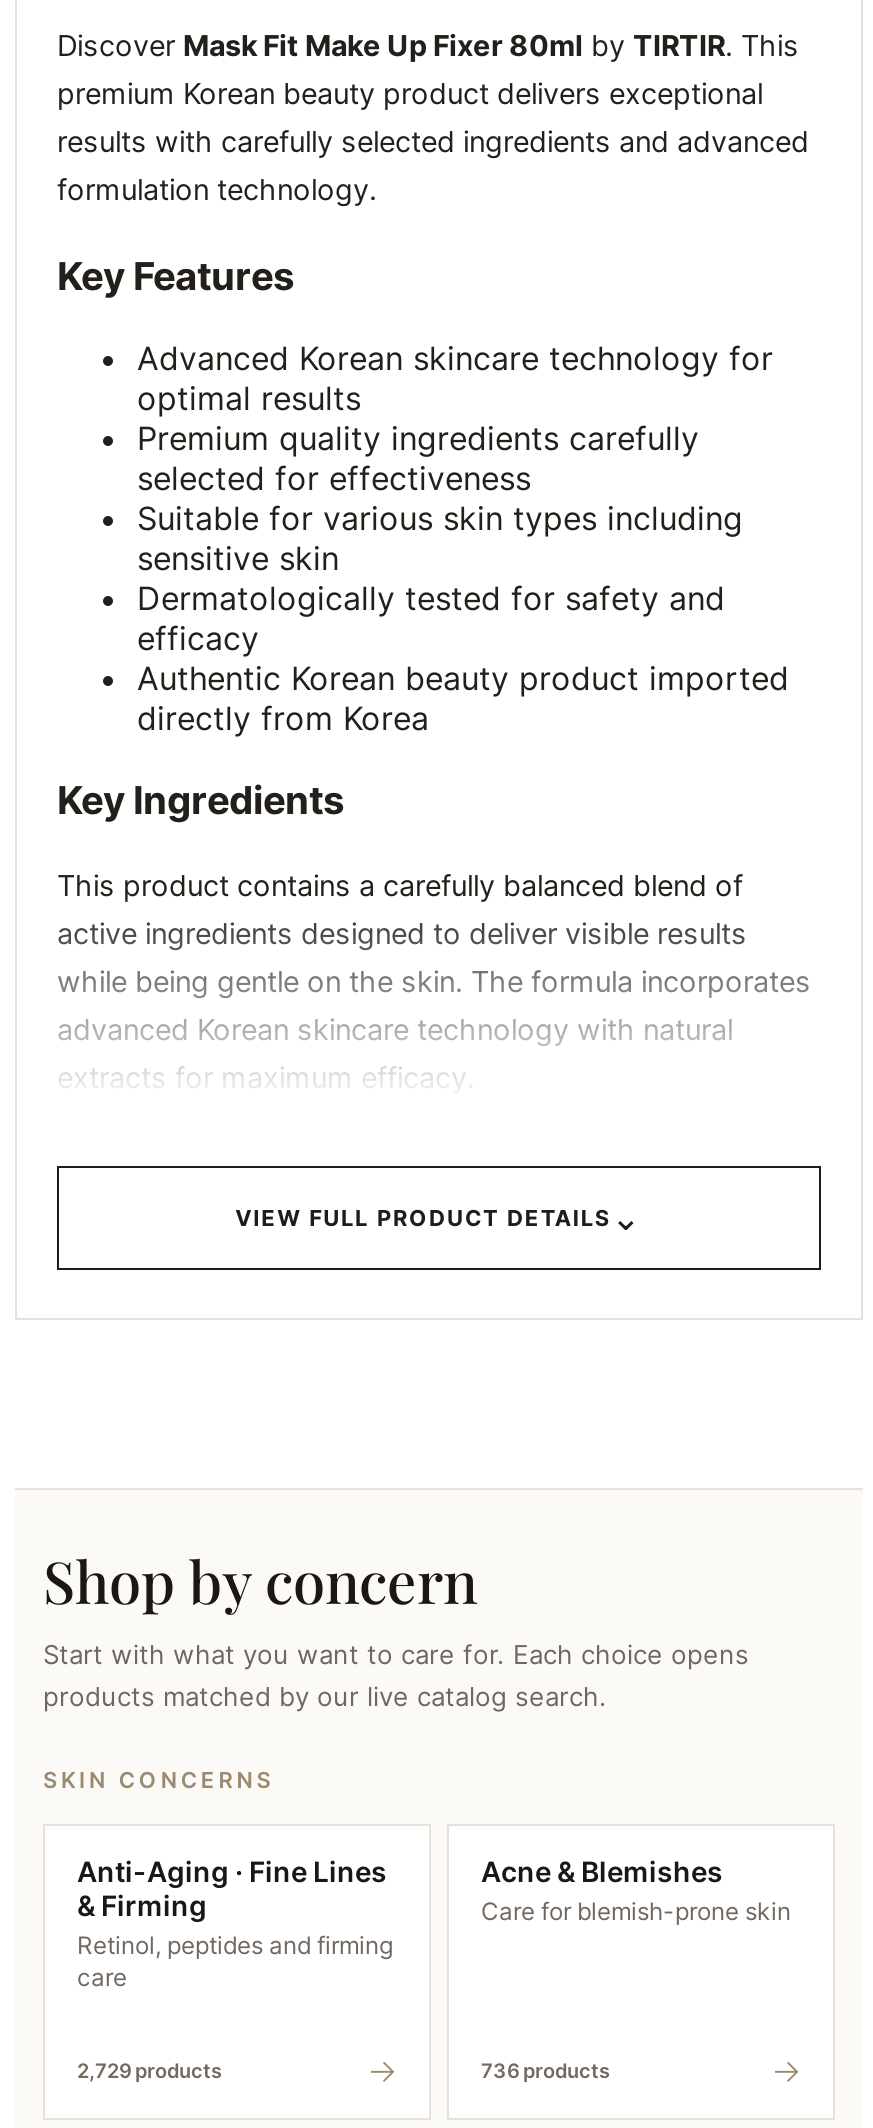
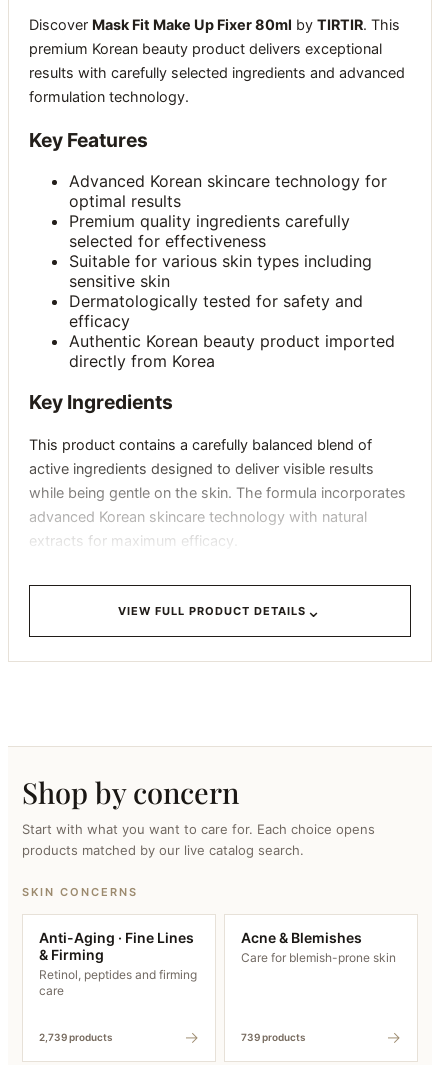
- 2,729 products
+ 2,739 products

- 736 products
+ 739 products
